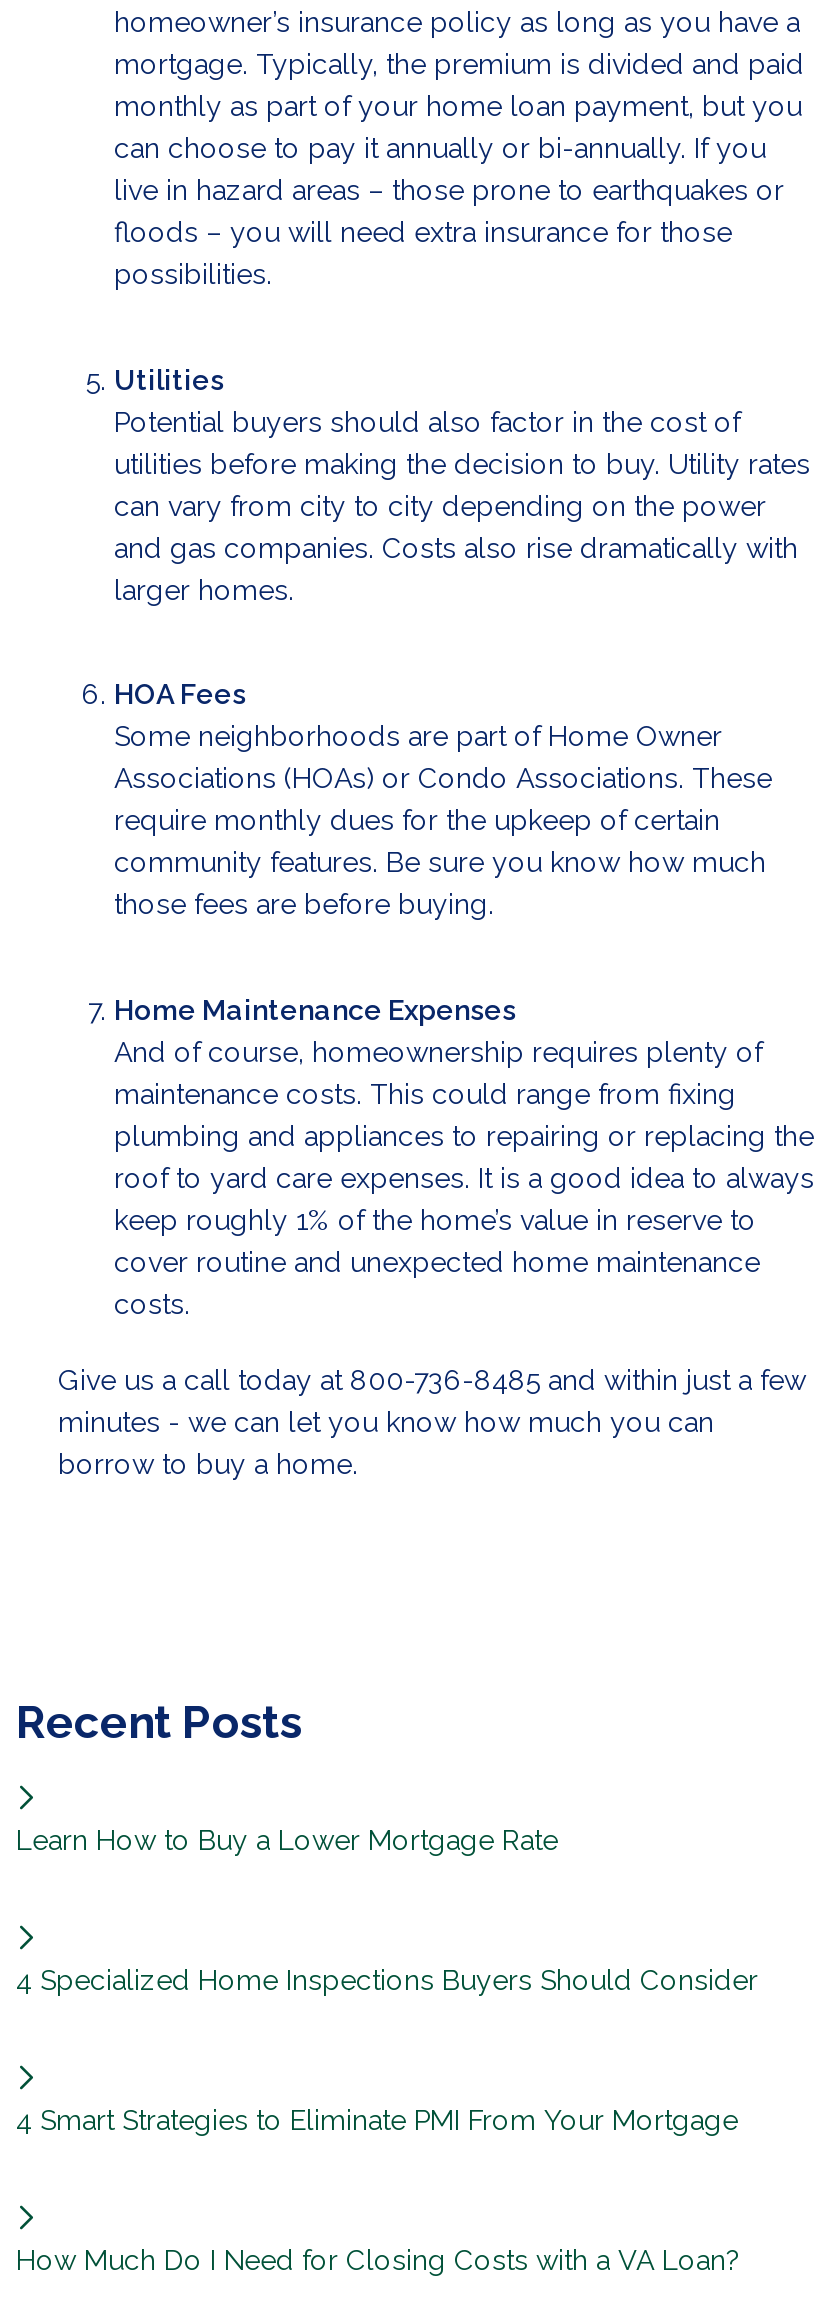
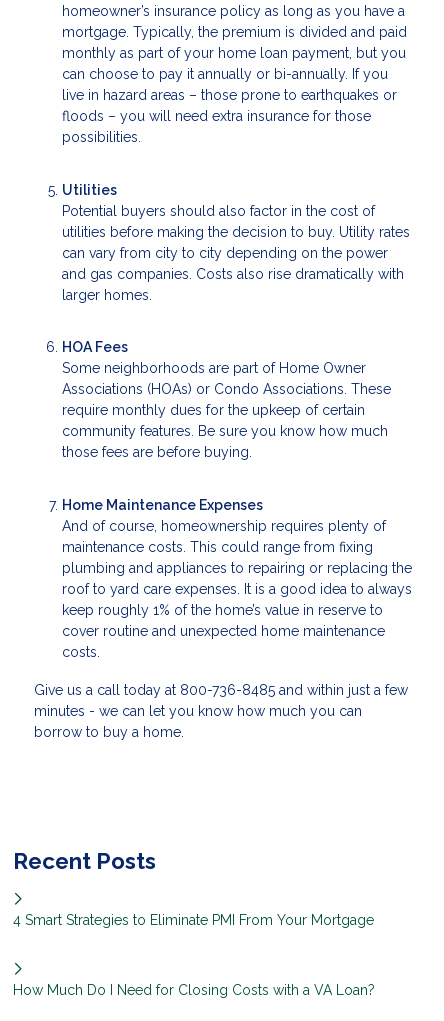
- Learn How to Buy a Lower Mortgage Rate

- 4 Specialized Home Inspections Buyers Should Consider
